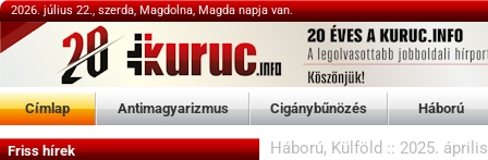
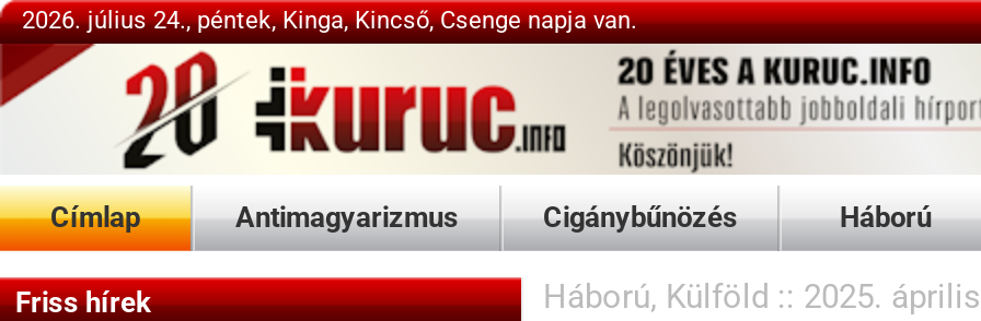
- 2026. július 22., szerda, Magdolna, Magda napja van.
+ 2026. július 24., péntek, Kinga, Kincső, Csenge napja van.
